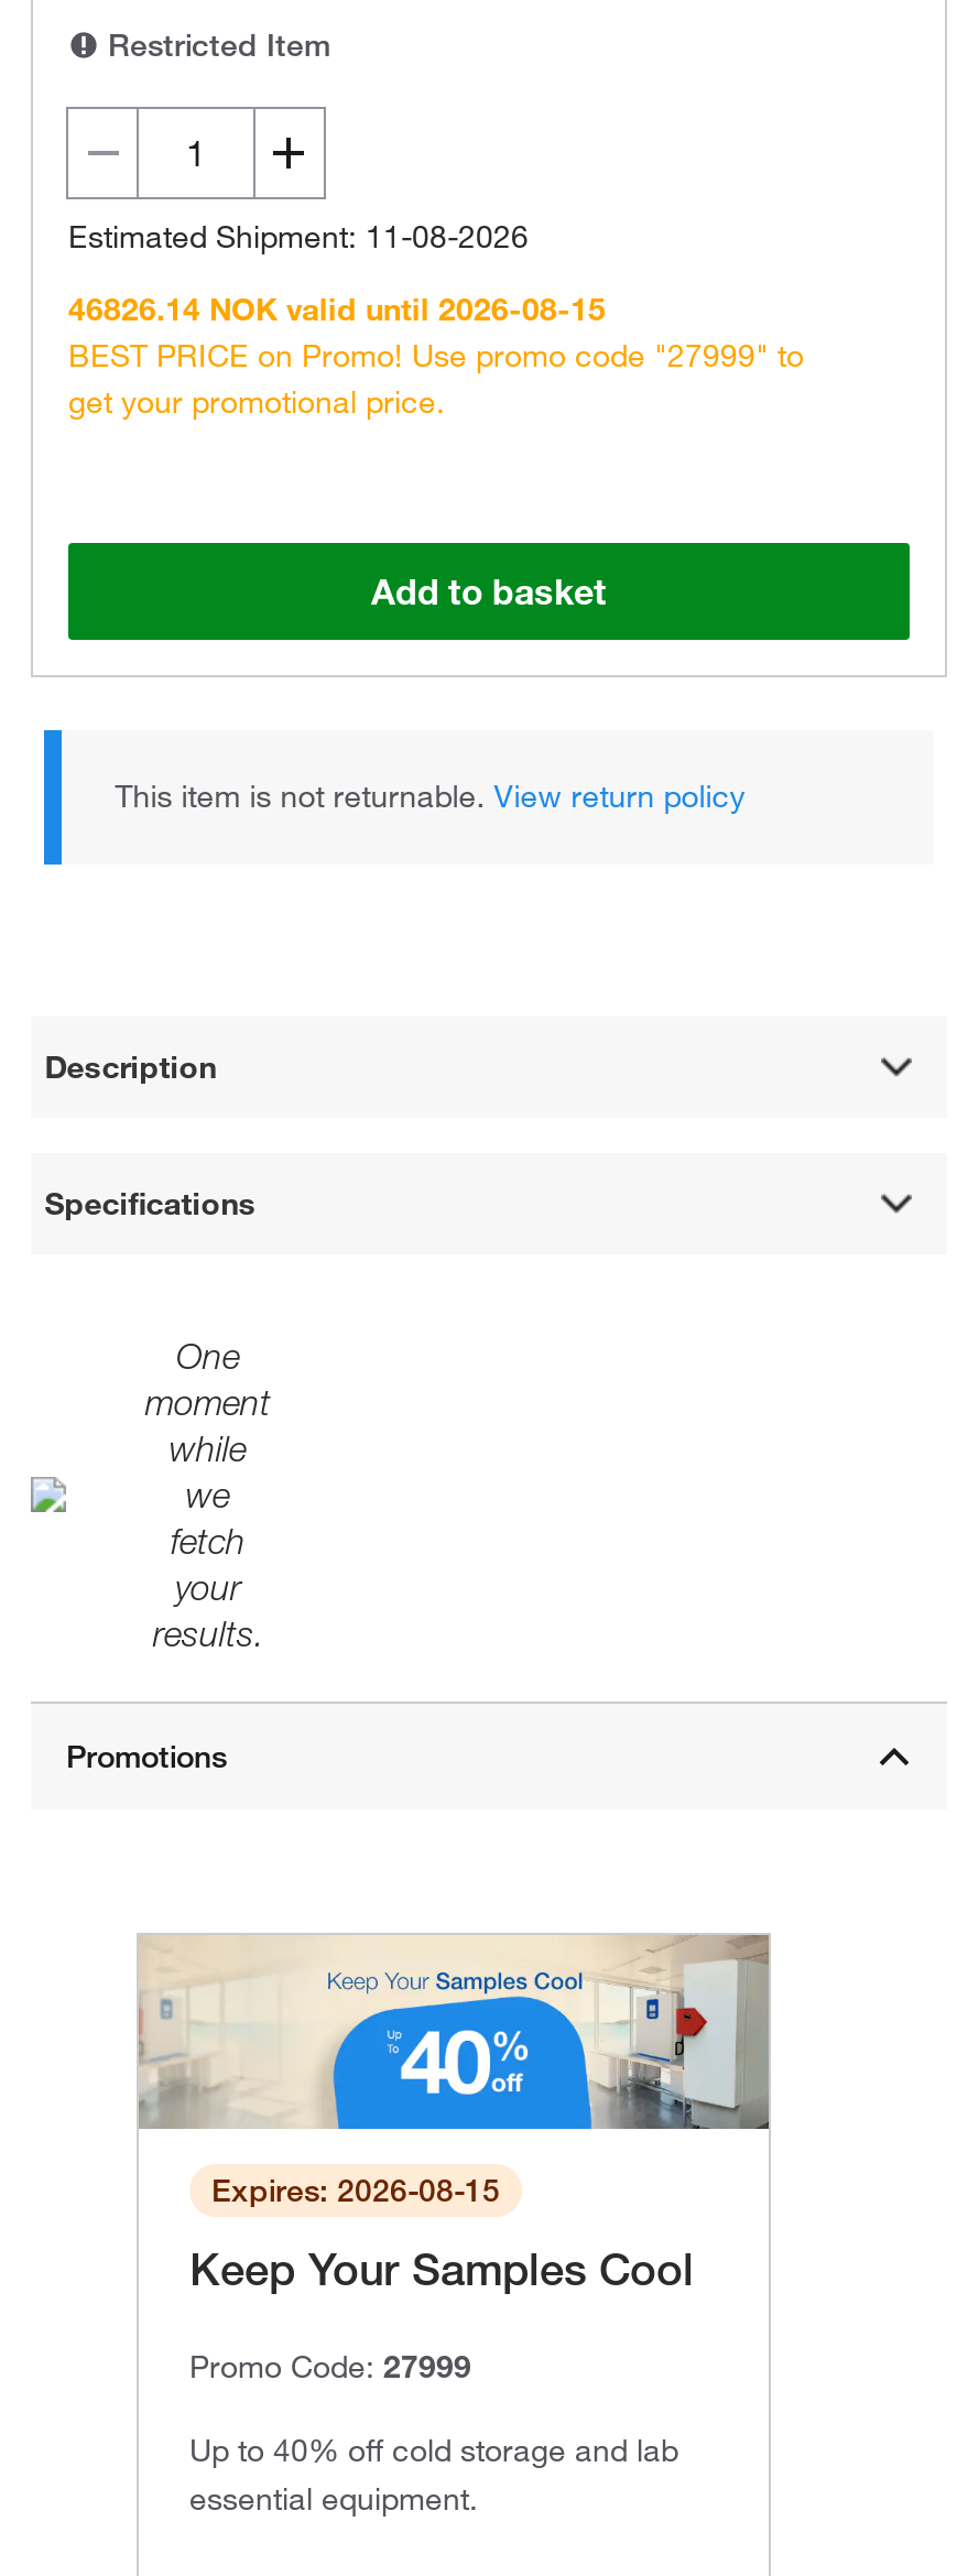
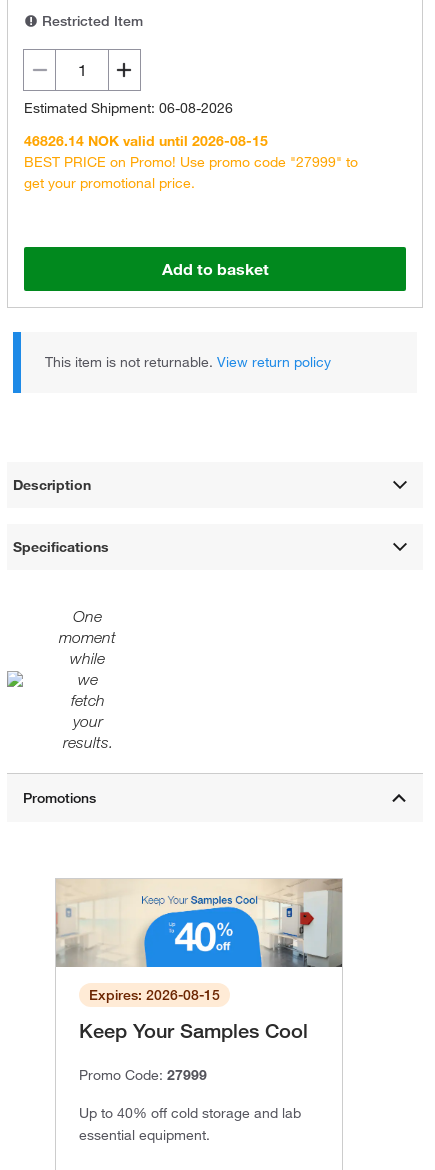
- Estimated Shipment: 11-08-2026
+ Estimated Shipment: 06-08-2026
